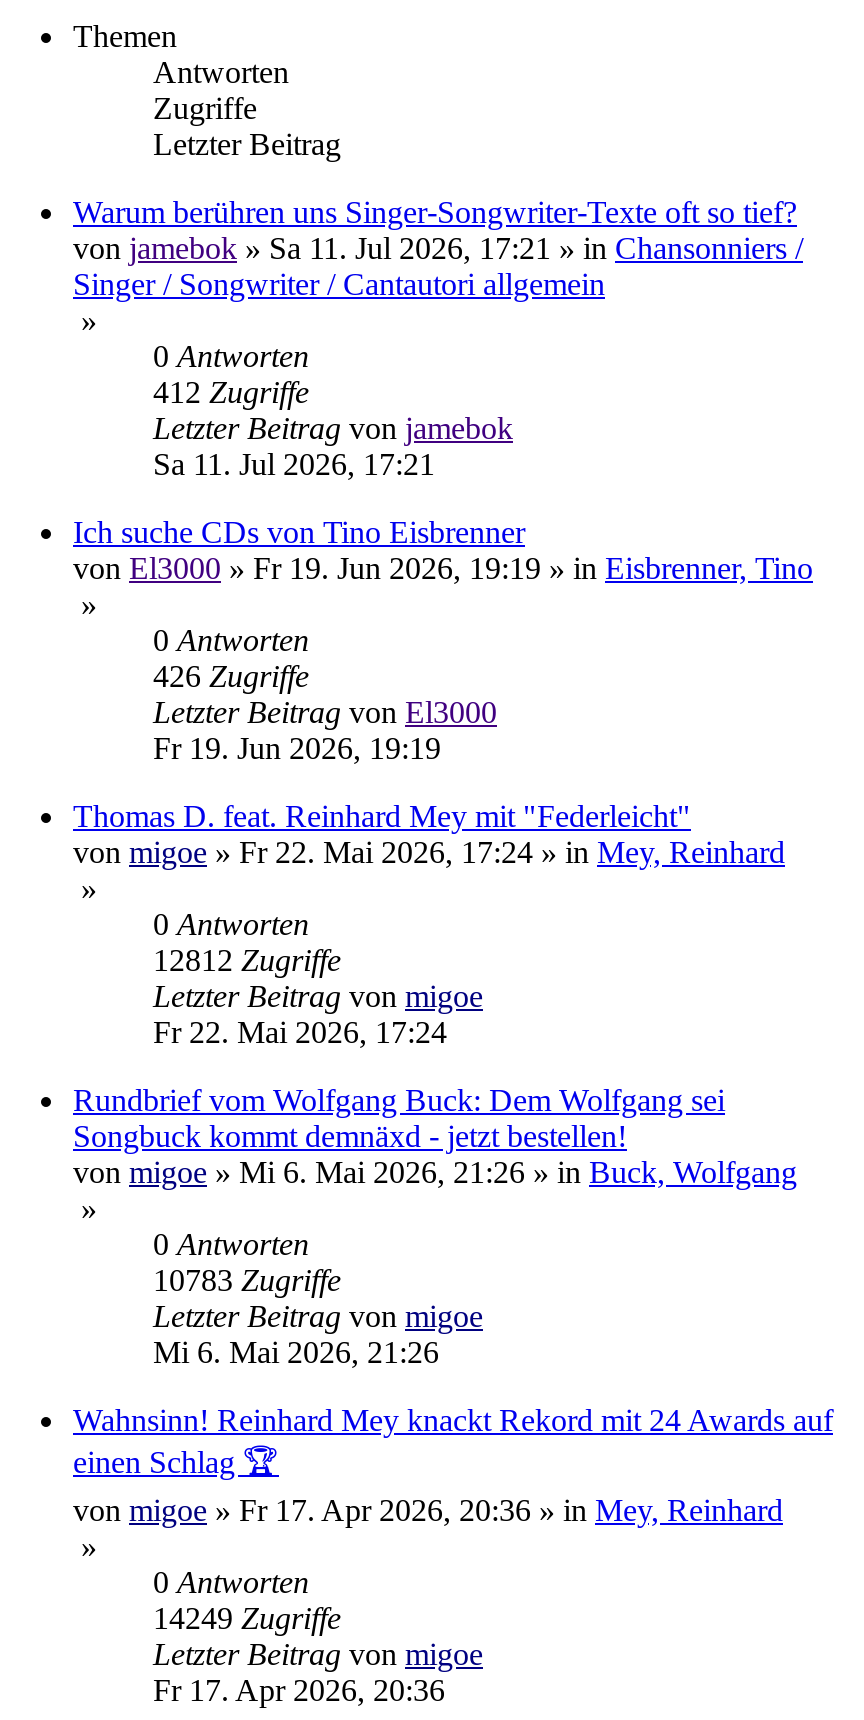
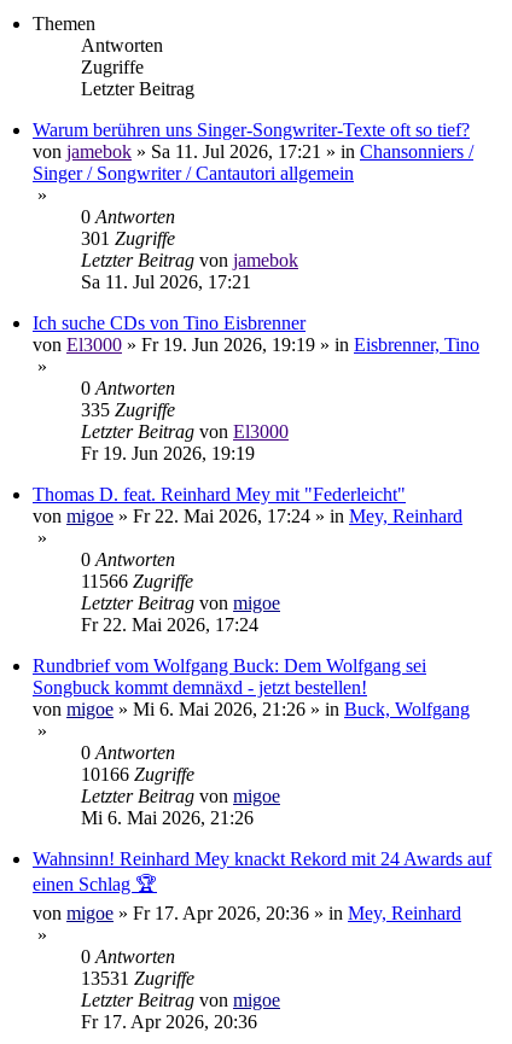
- 412 Zugriffe
+ 301 Zugriffe

- 426 Zugriffe
+ 335 Zugriffe

- 12812 Zugriffe
+ 11566 Zugriffe

- 10783 Zugriffe
+ 10166 Zugriffe

- 14249 Zugriffe
+ 13531 Zugriffe
